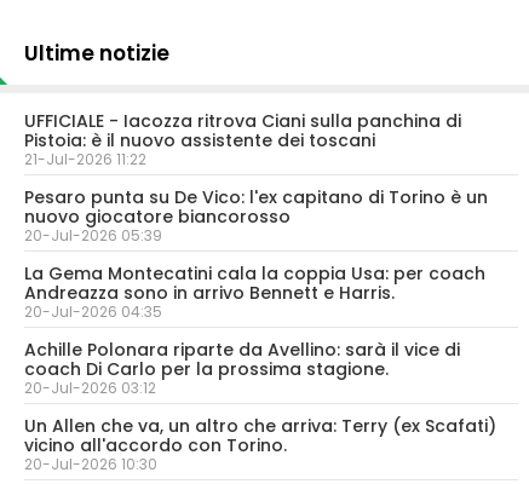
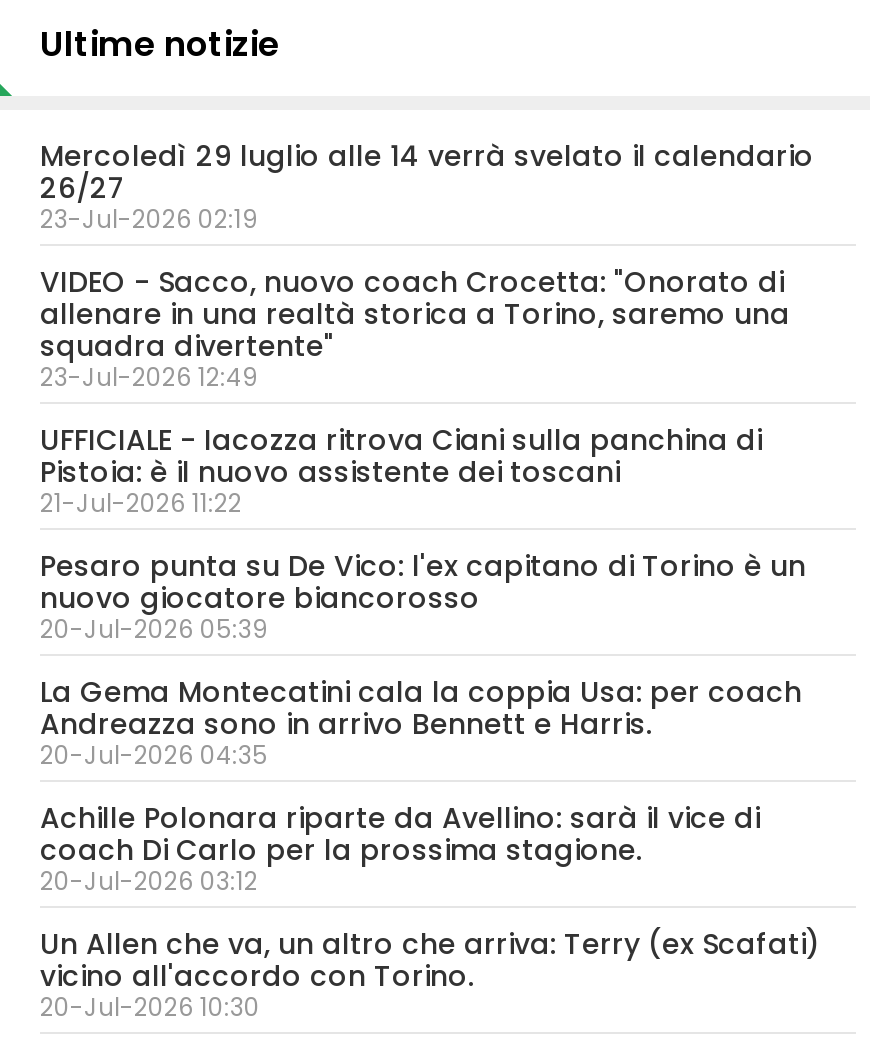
+ Mercoledì 29 luglio alle 14 verrà svelato il calendario
+ 26/27
+ 23-Jul-2026 02:19
+ VIDEO - Sacco, nuovo coach Crocetta: "Onorato di
+ allenare in una realtà storica a Torino, saremo una
+ squadra divertente"
+ 23-Jul-2026 12:49
